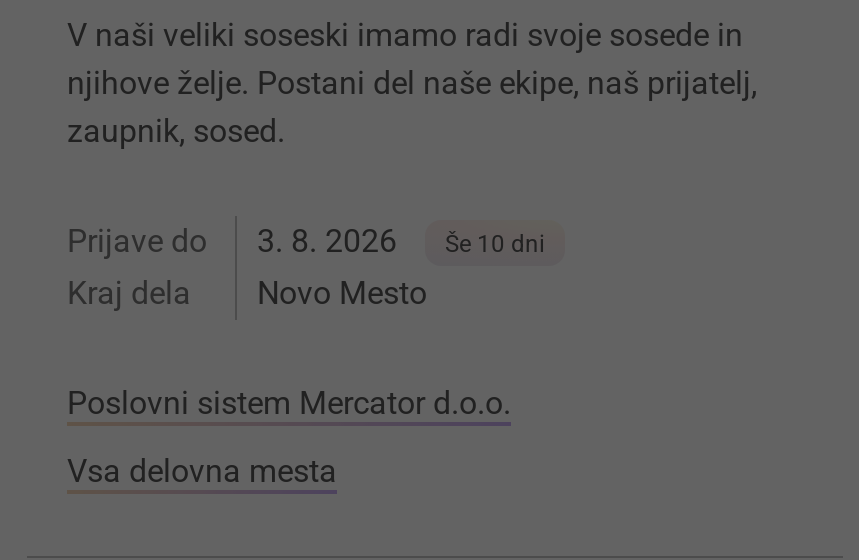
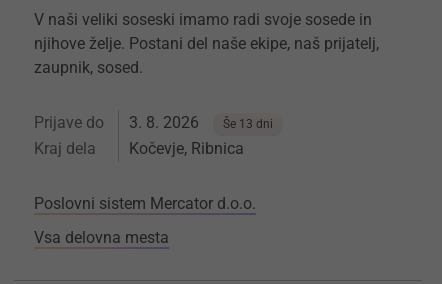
- Prijave do 3. 8. 2026 Še 10 dni
+ Prijave do 3. 8. 2026 Še 13 dni

- Novo Mesto
+ Kočevje, Ribnica
